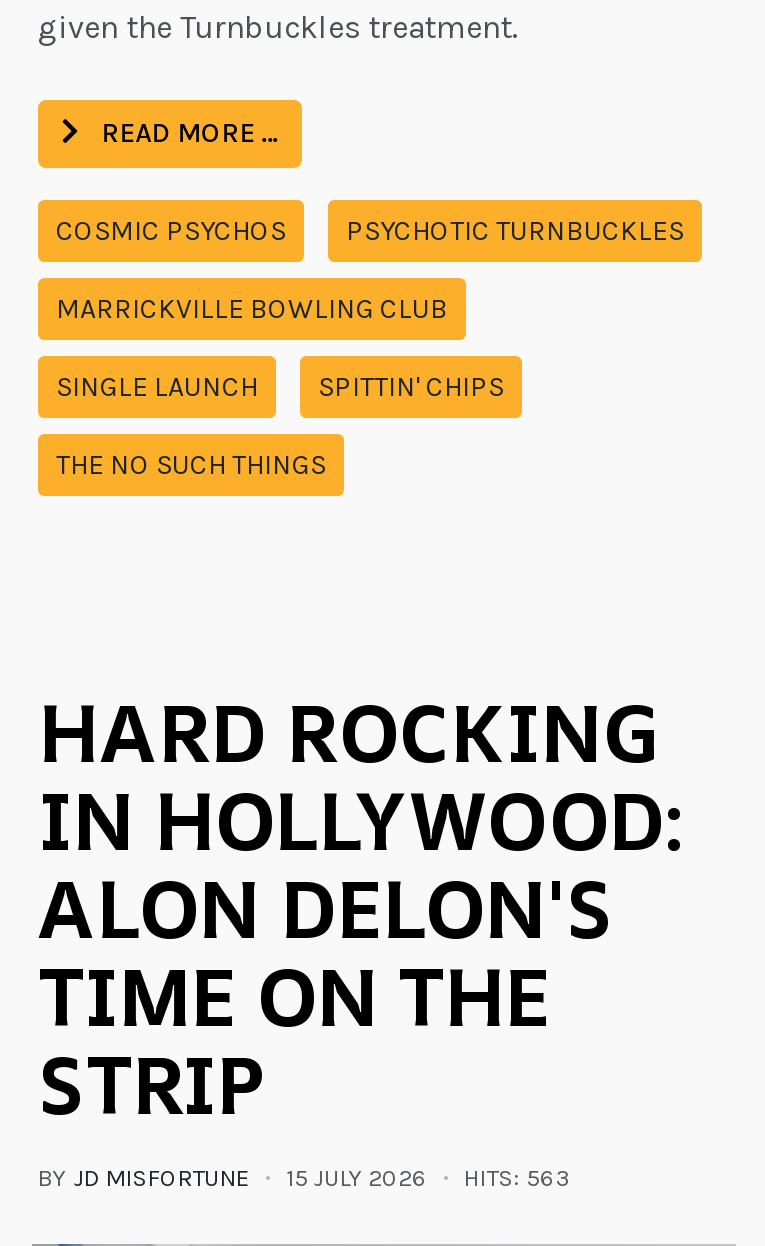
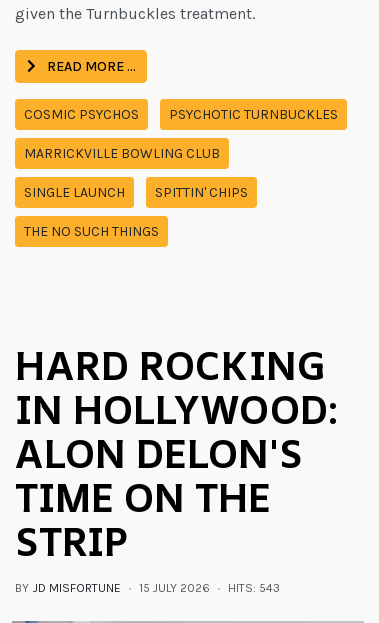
- BY JD MISFORTUNE 15 JULY 2026 HITS: 563
+ BY JD MISFORTUNE 15 JULY 2026 HITS: 543
